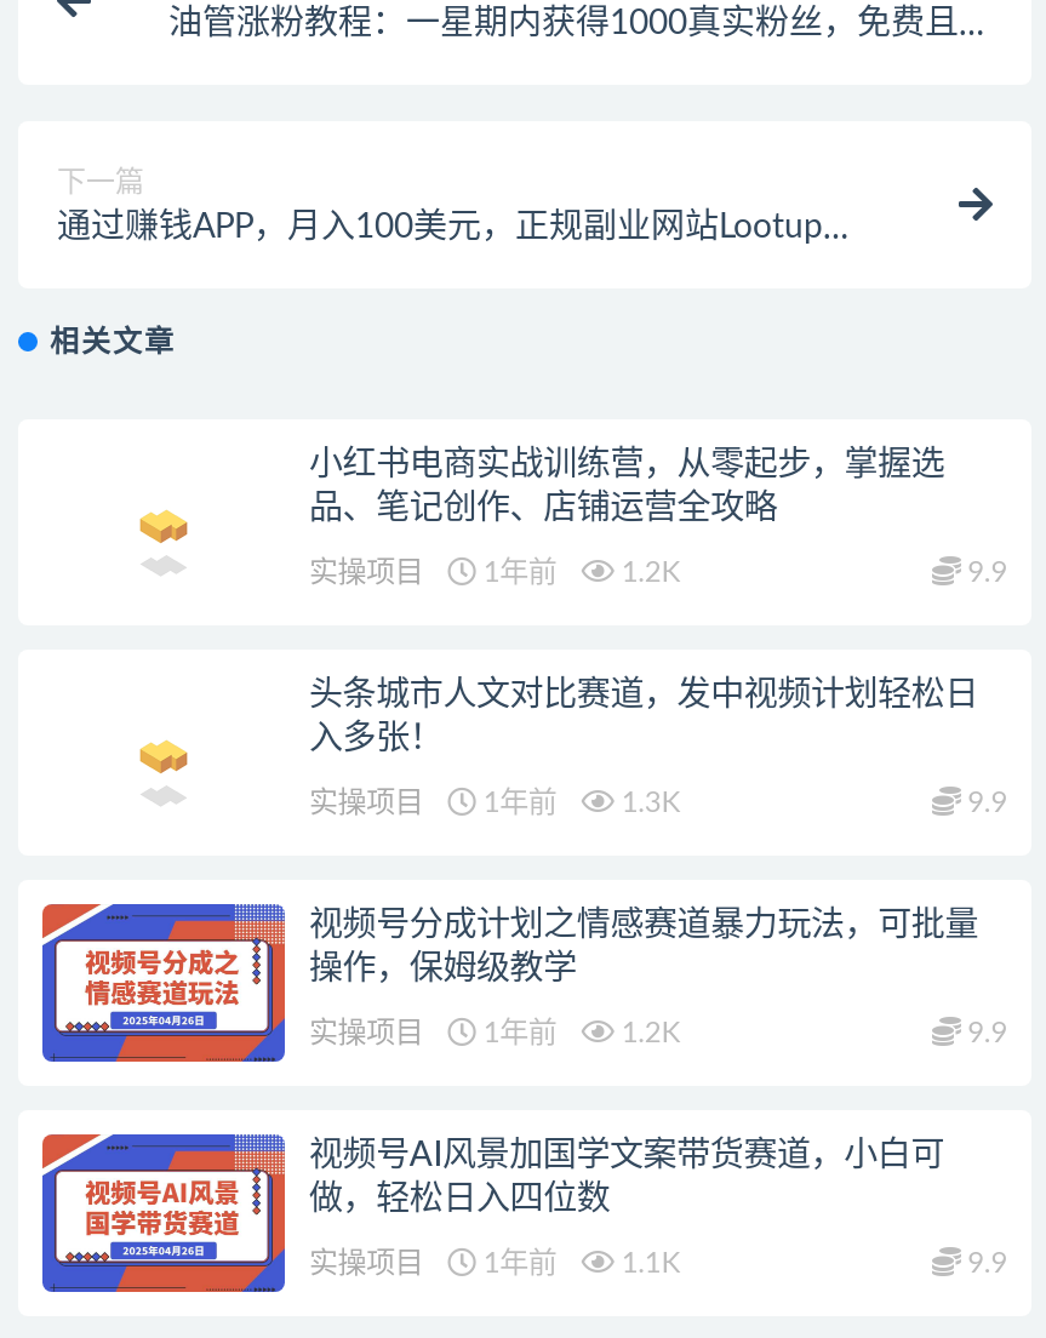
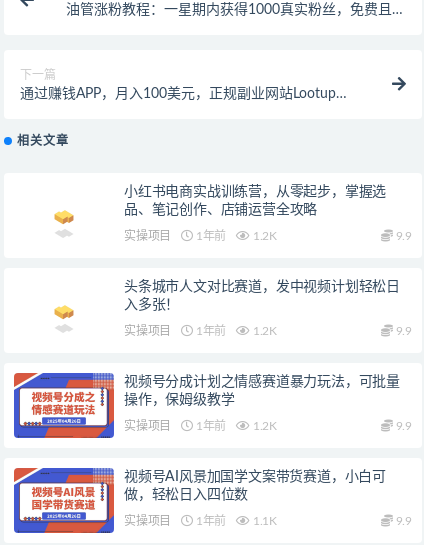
- 实操项目 1年前 1.3K
+ 实操项目 1年前 1.2K
